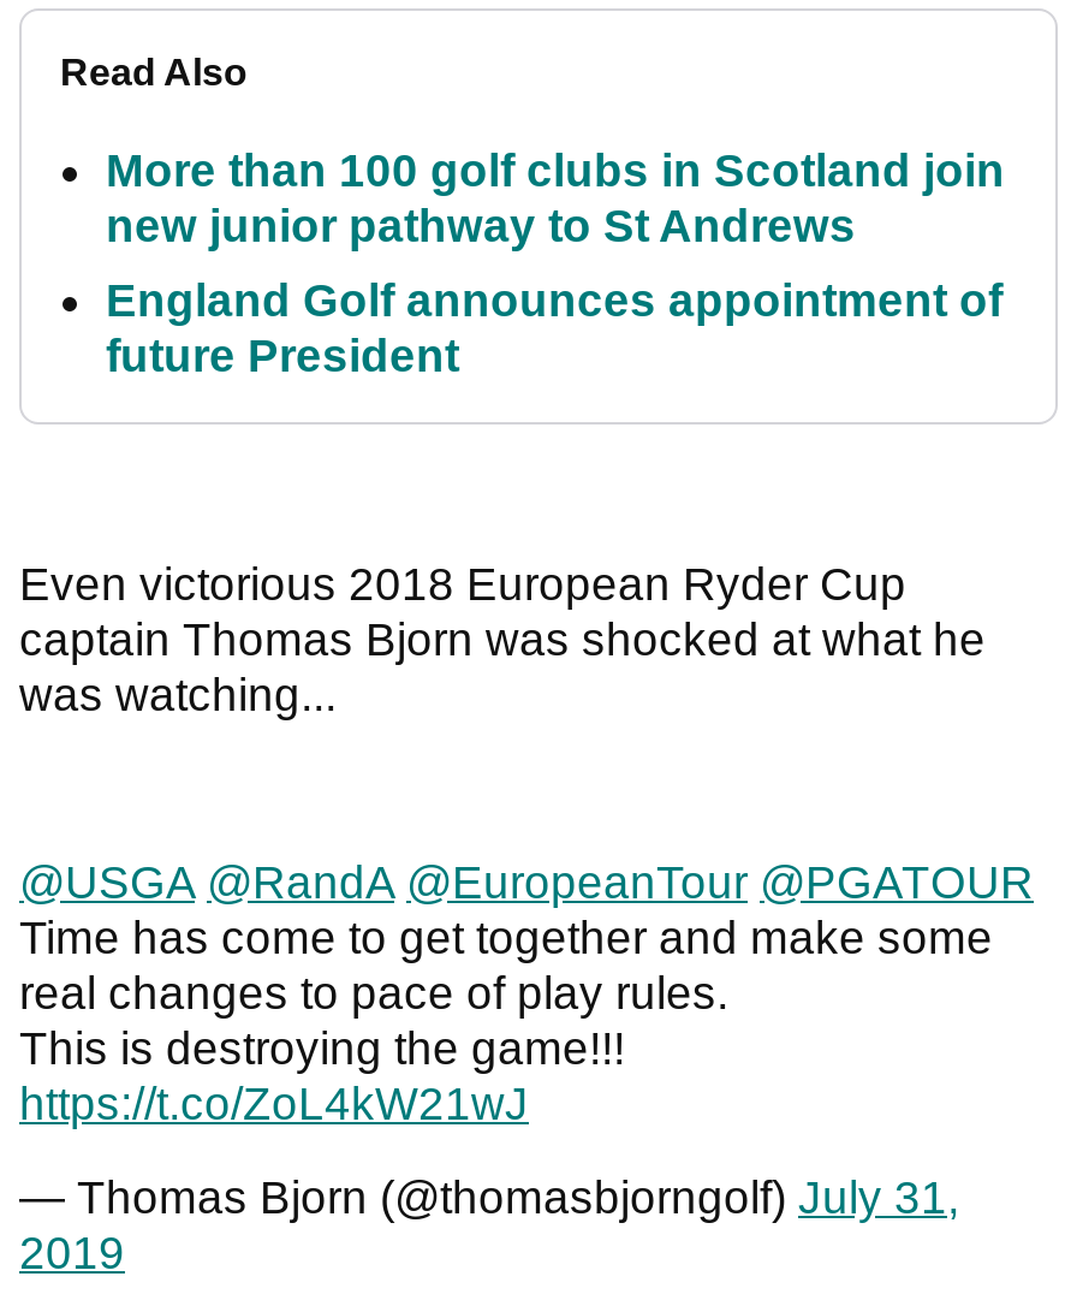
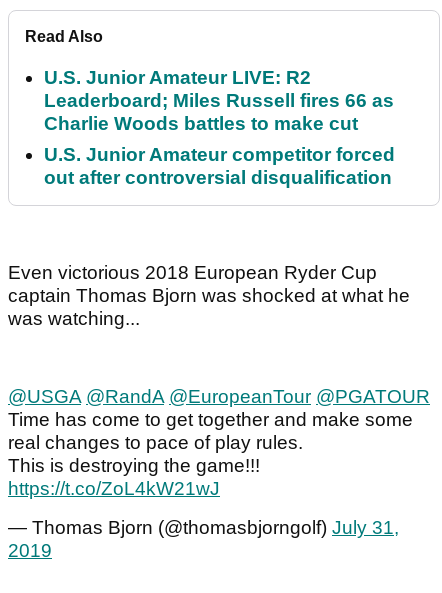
- More than 100 golf clubs in Scotland join
- new junior pathway to St Andrews
+ U.S. Junior Amateur LIVE: R2
+ Leaderboard; Miles Russell fires 66 as
+ Charlie Woods battles to make cut

- England Golf announces appointment of
- future President
+ U.S. Junior Amateur competitor forced
+ out after controversial disqualification
